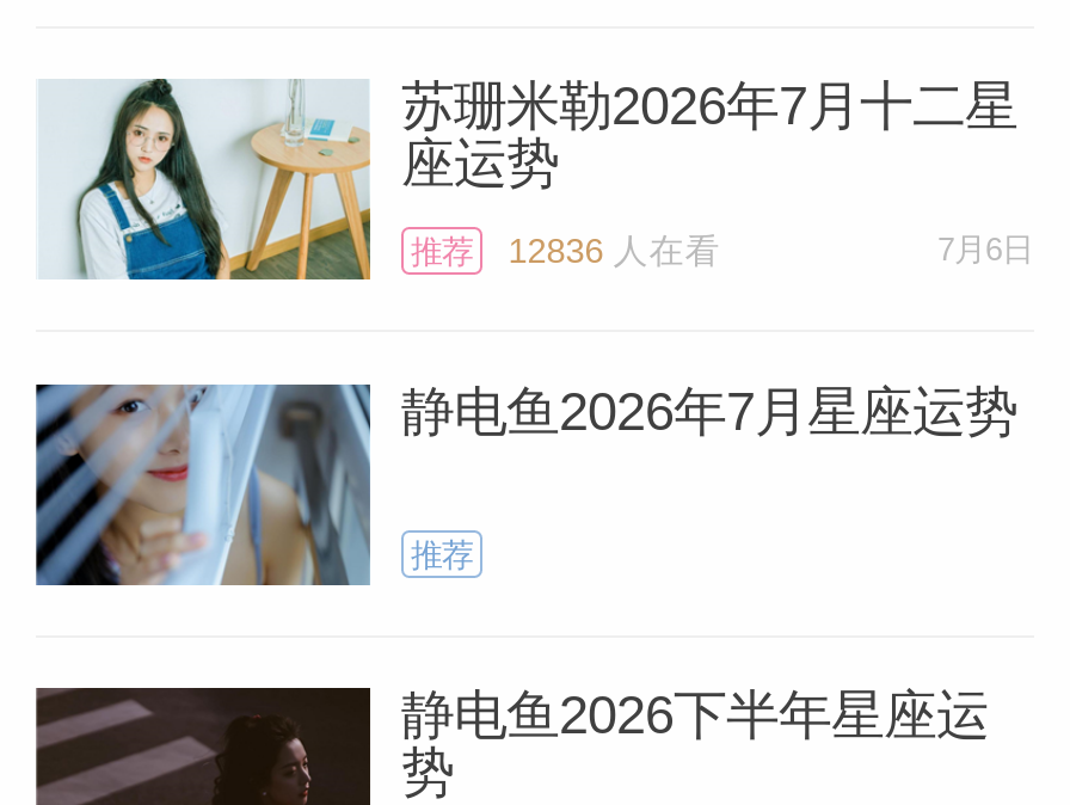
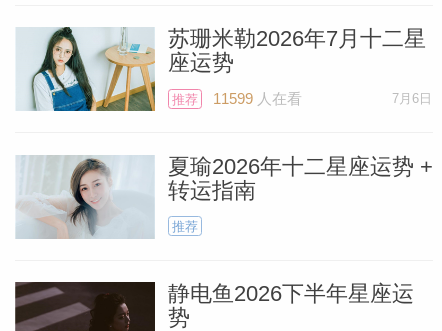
- 推荐 12836人在看
+ 推荐 11599人在看

- [image]
- 静电鱼2026年7月星座运势
+ [image]
+ 夏瑜2026年十二星座运势 +
+ 转运指南
